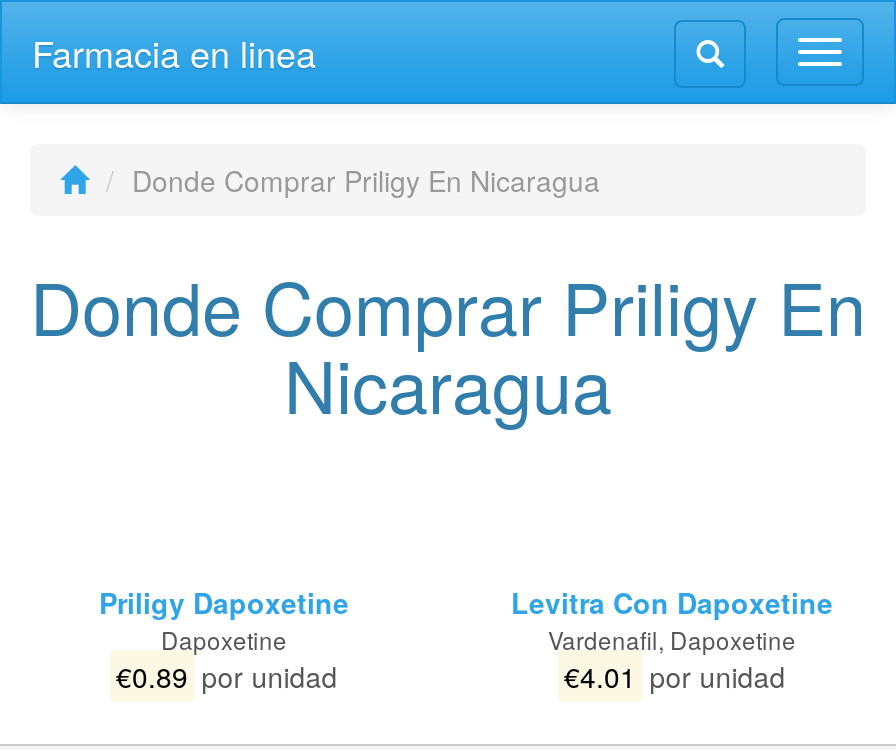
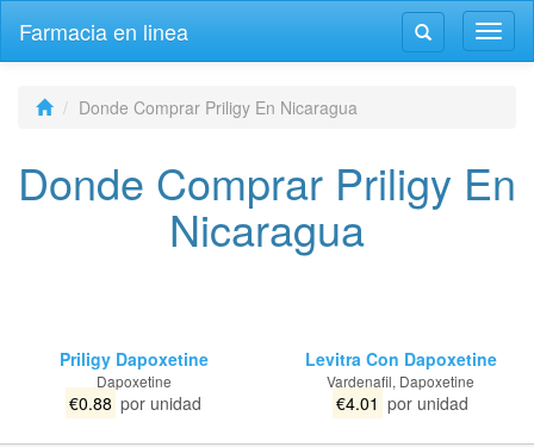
- €0.89 por unidad
+ €0.88 por unidad
